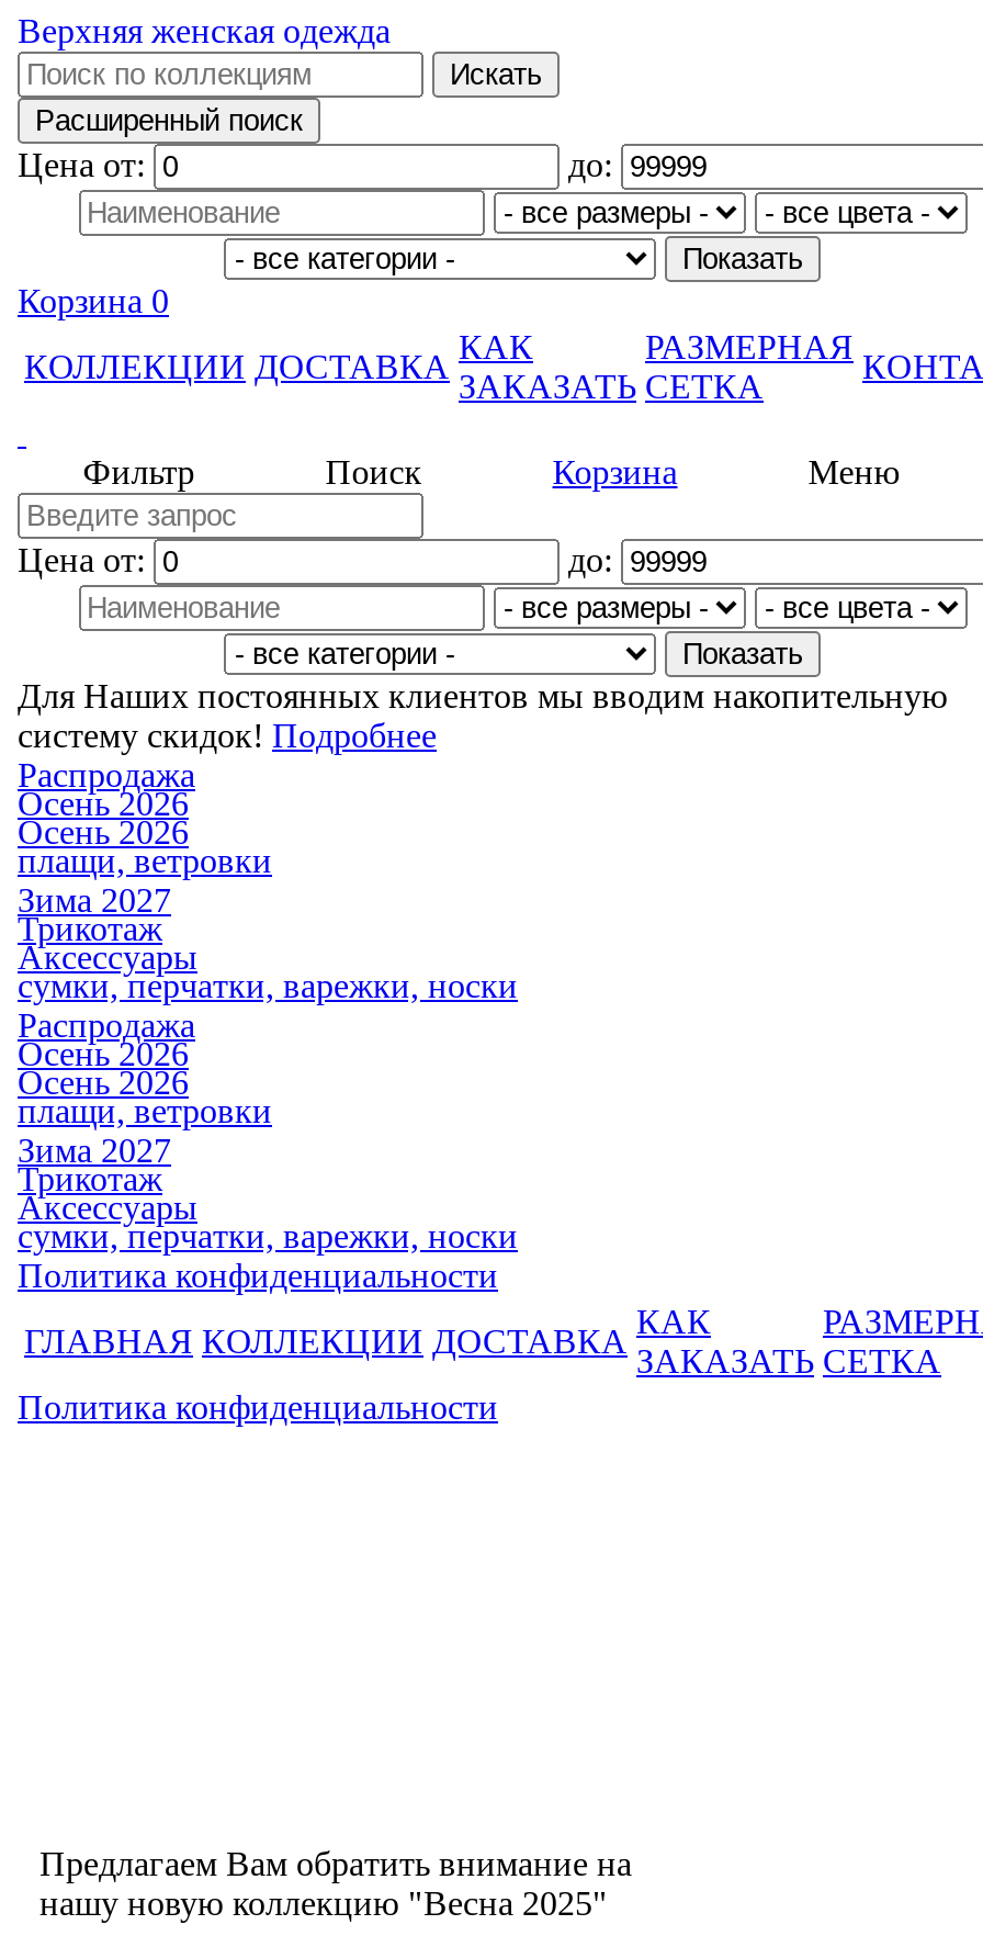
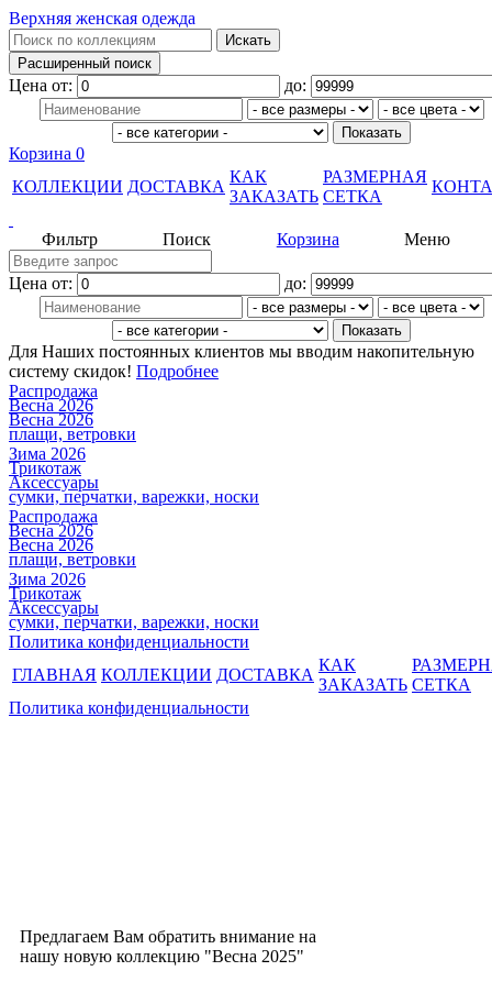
- Осень 2026
- Осень 2026
+ Весна 2026
+ Весна 2026

- Зима 2027
+ Зима 2026

- Осень 2026
- Осень 2026
+ Весна 2026
+ Весна 2026

- Зима 2027
+ Зима 2026
